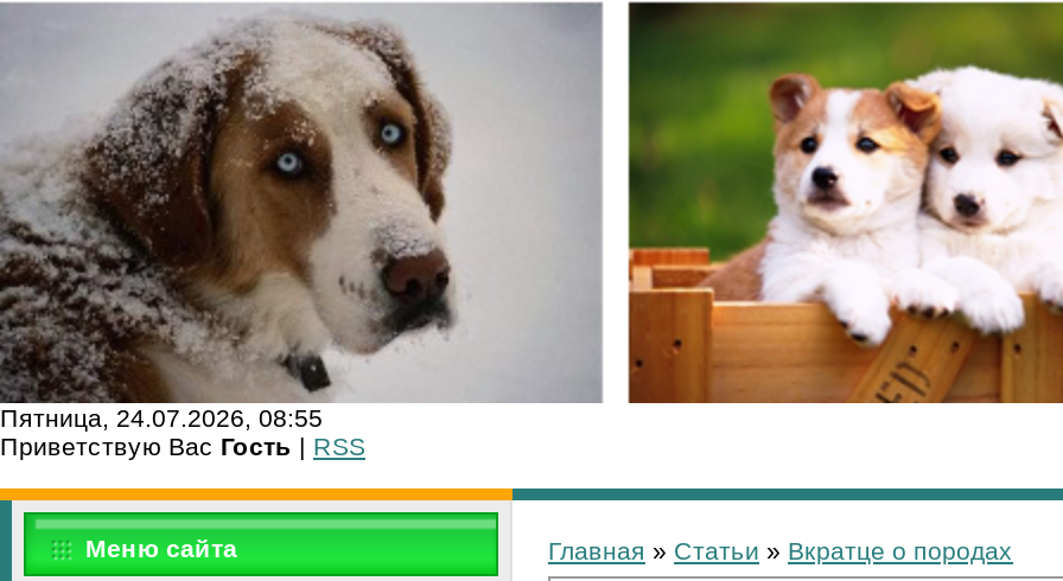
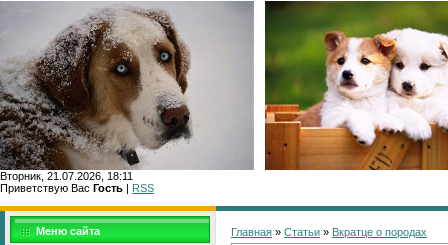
- Пятница, 24.07.2026, 08:55
+ Вторник, 21.07.2026, 18:11
